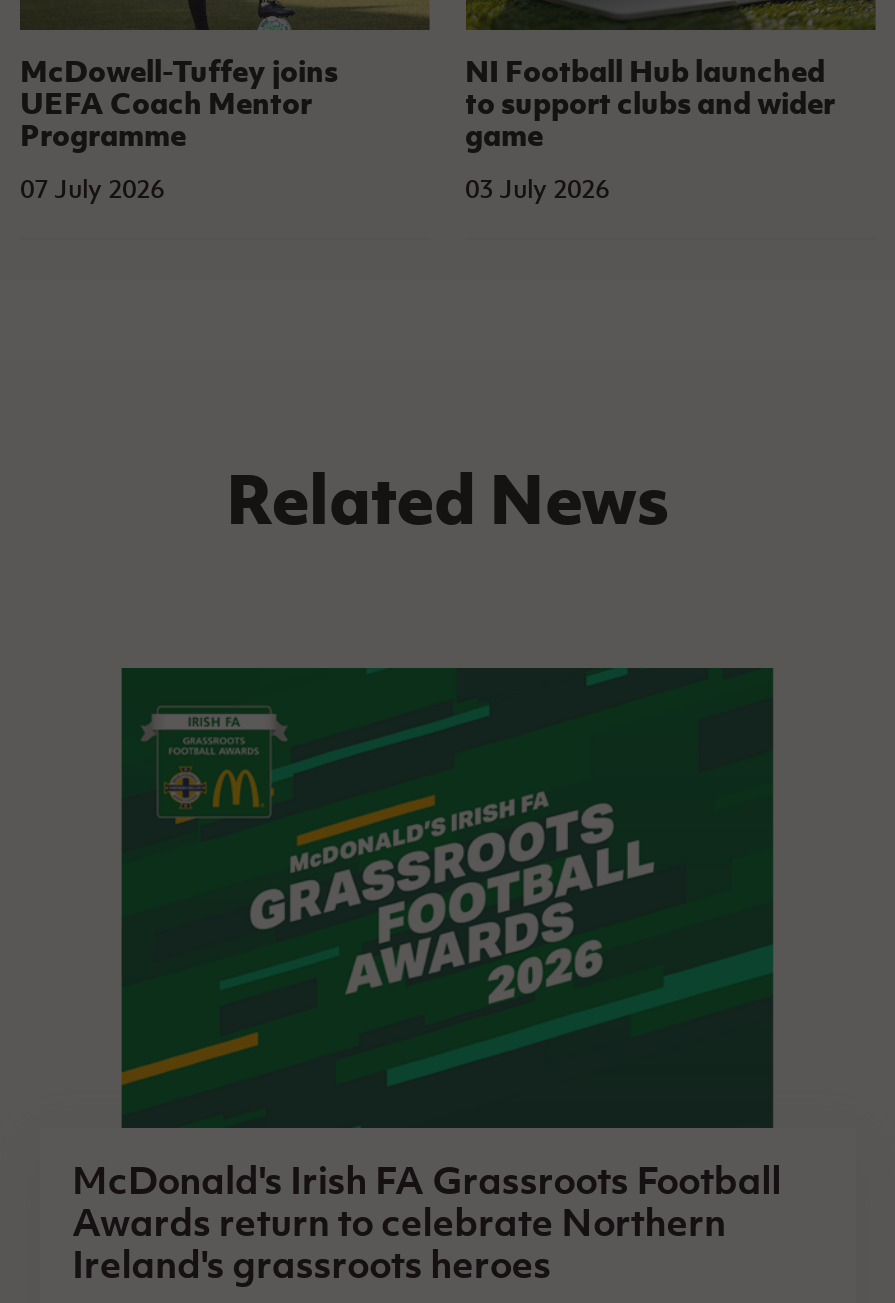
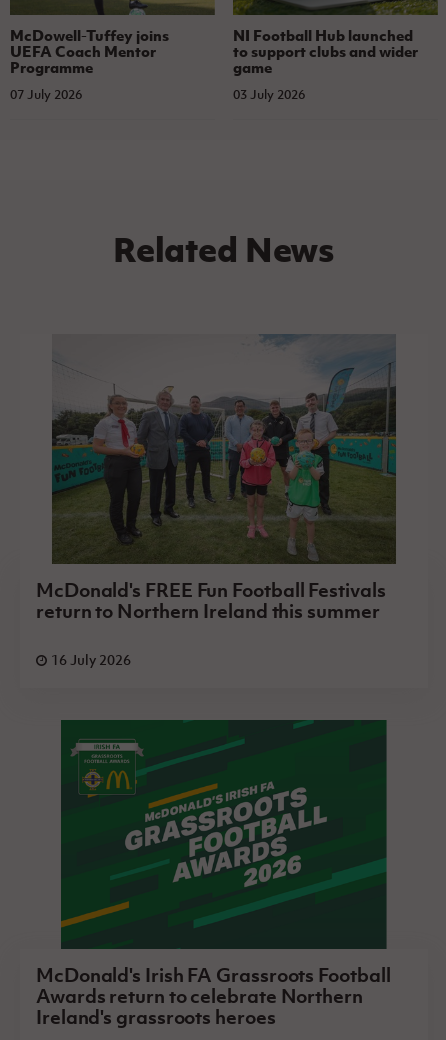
+ [image]
+ McDonald's FREE Fun Football Festivals
+ return to Northern Ireland this summer
+ 16 July 2026
